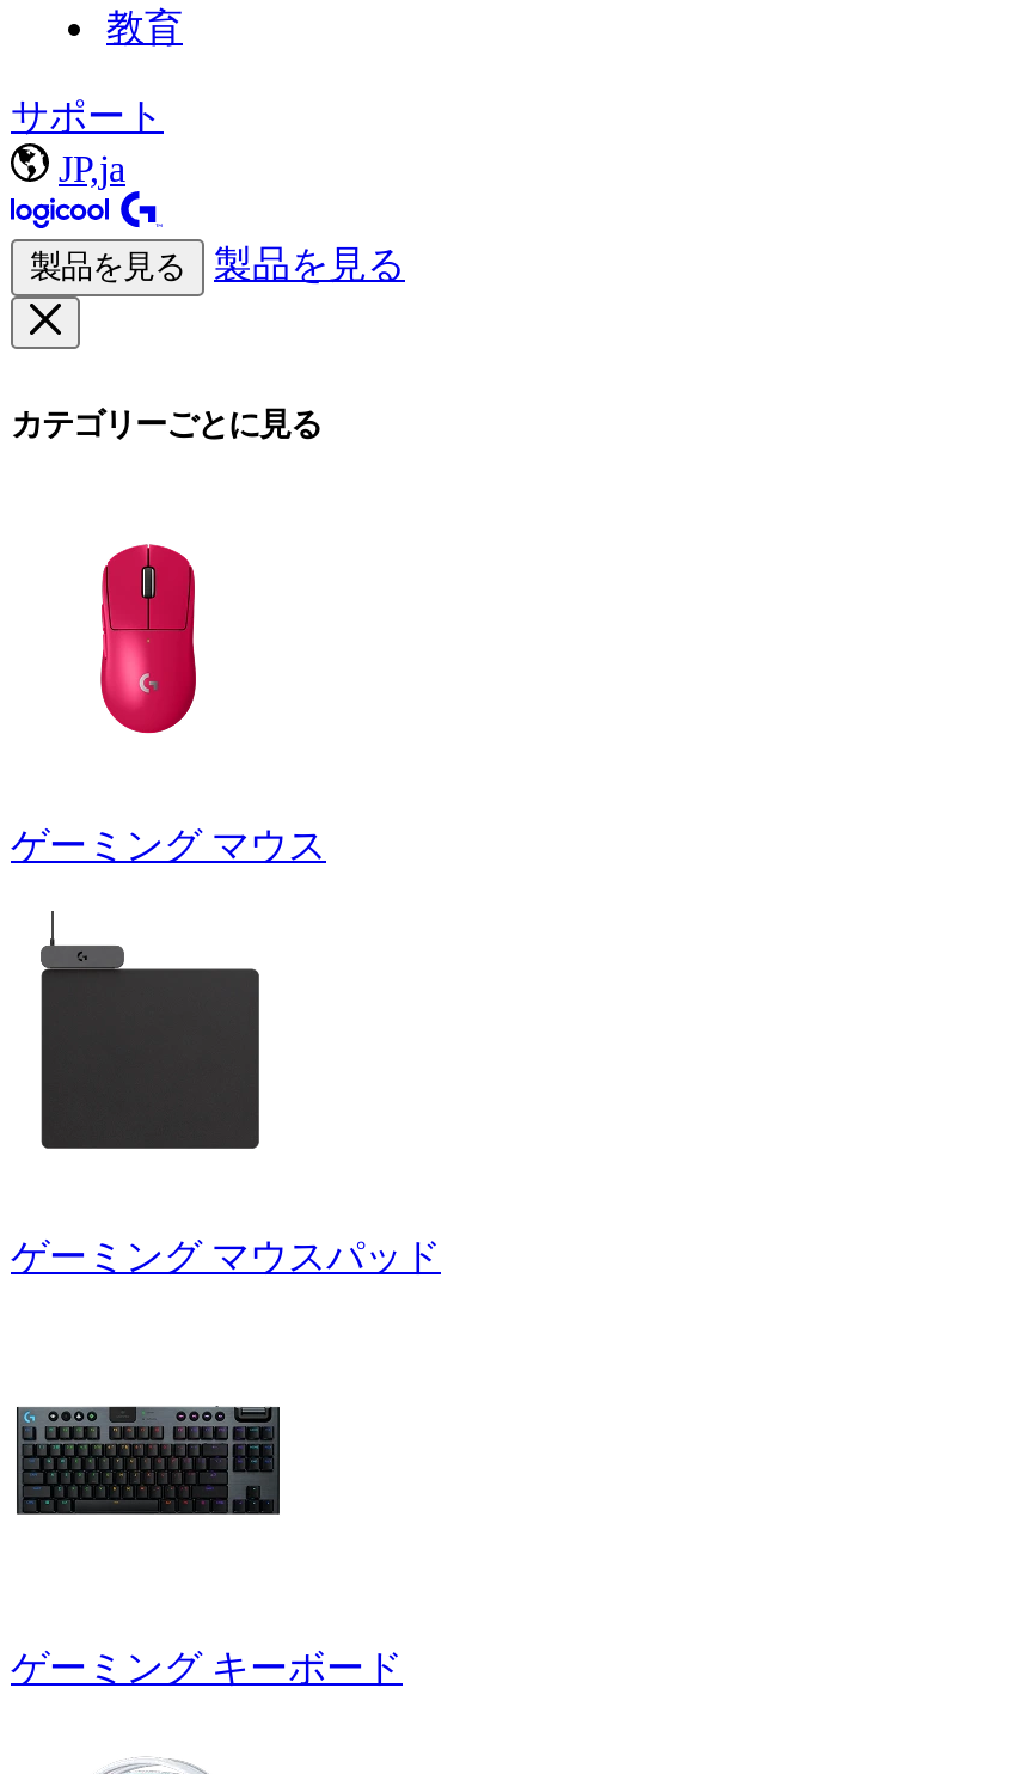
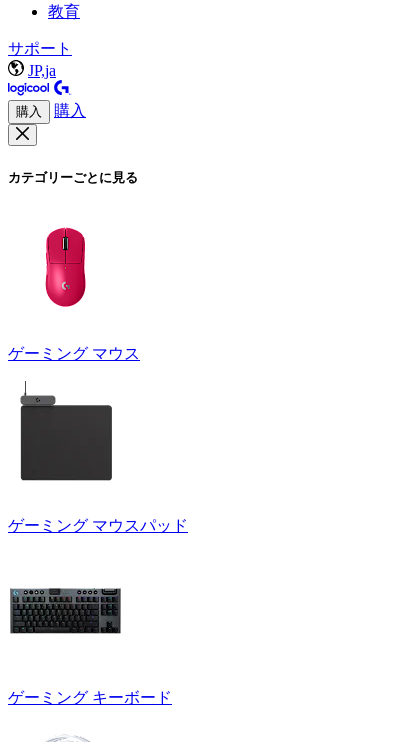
- 製品を見る
- 製品を見る
+ 購入
+ 購入
